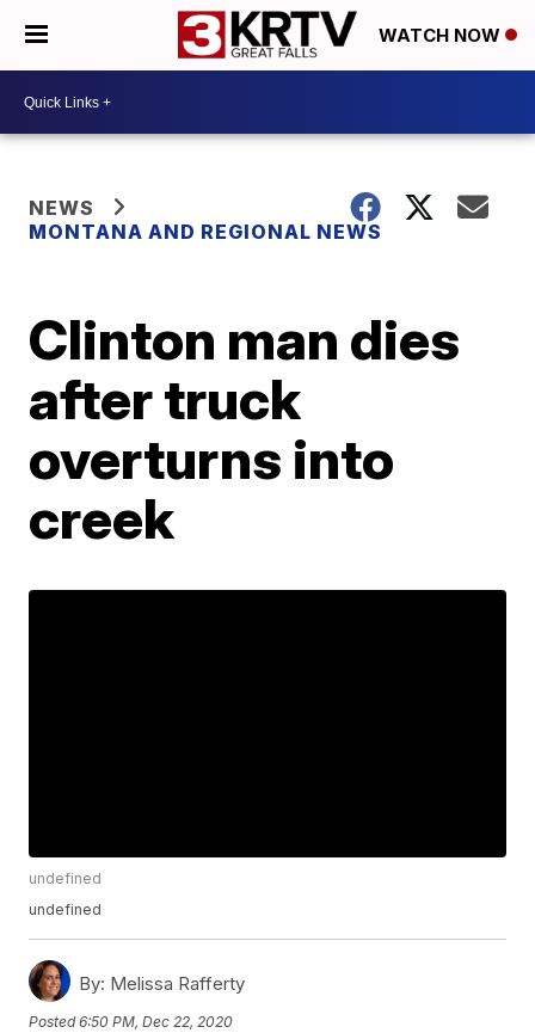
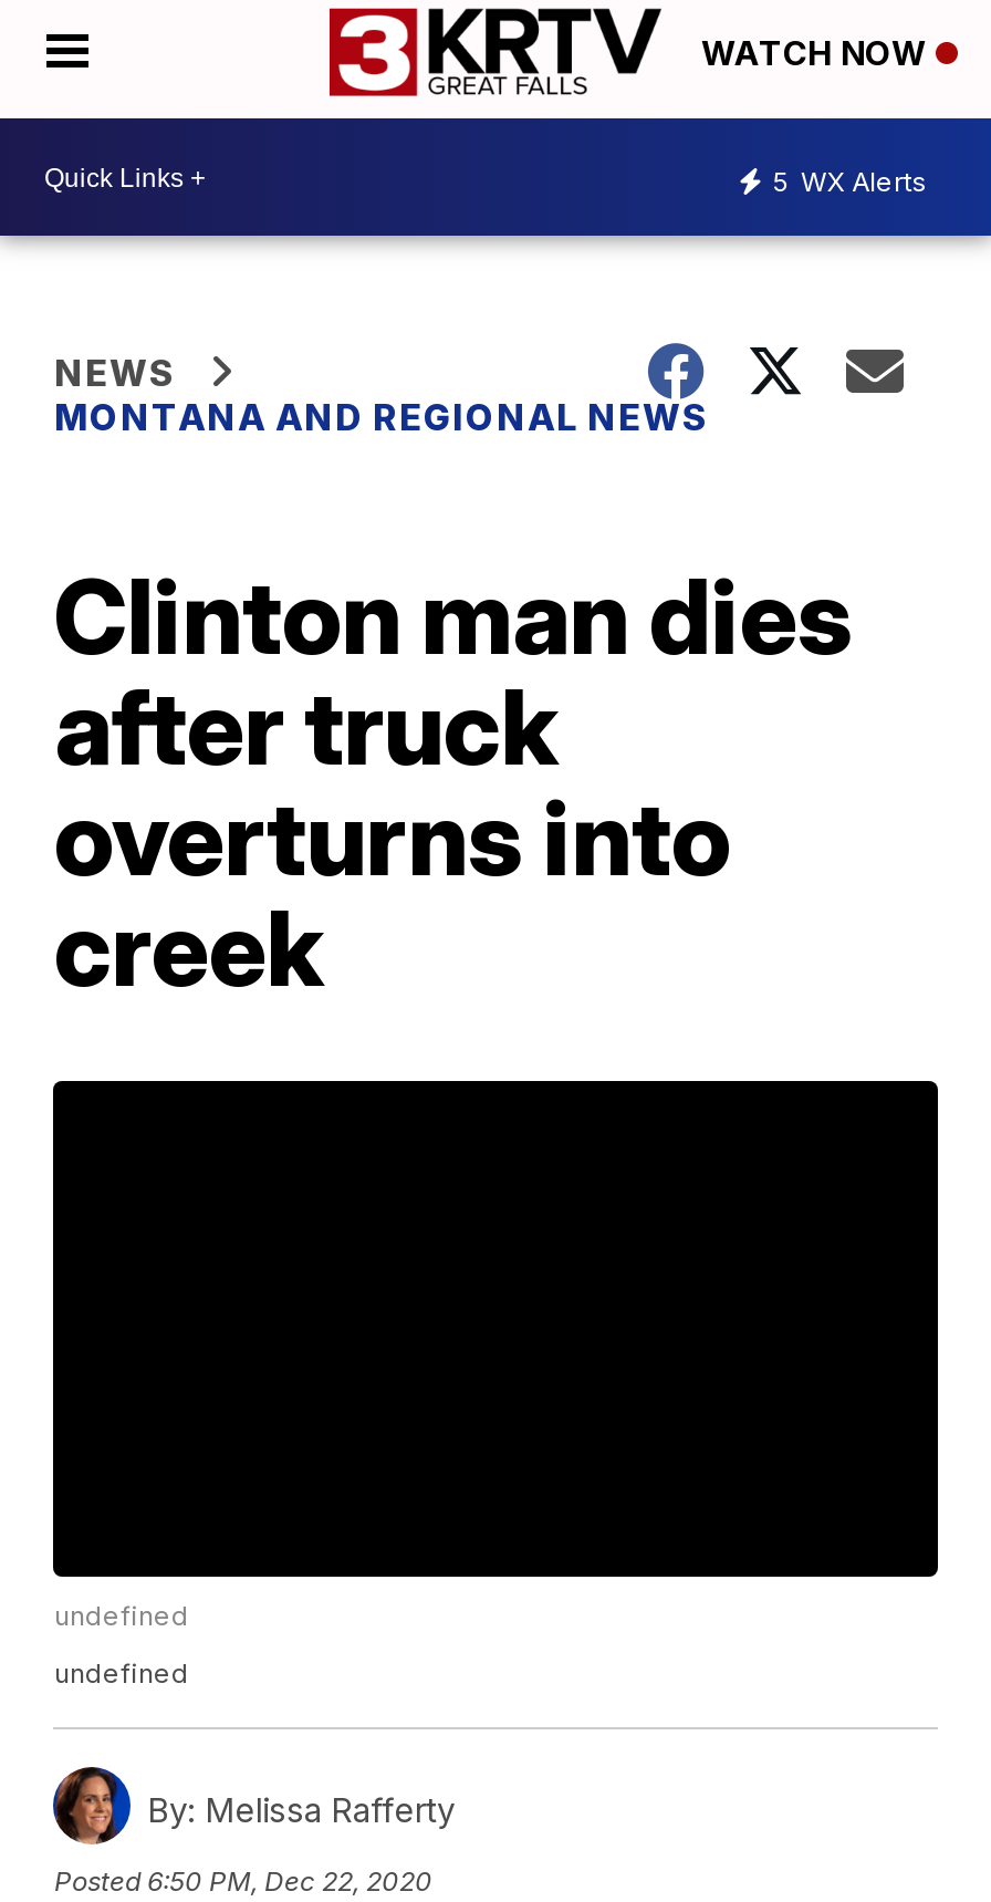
+ 5 WX Alerts
